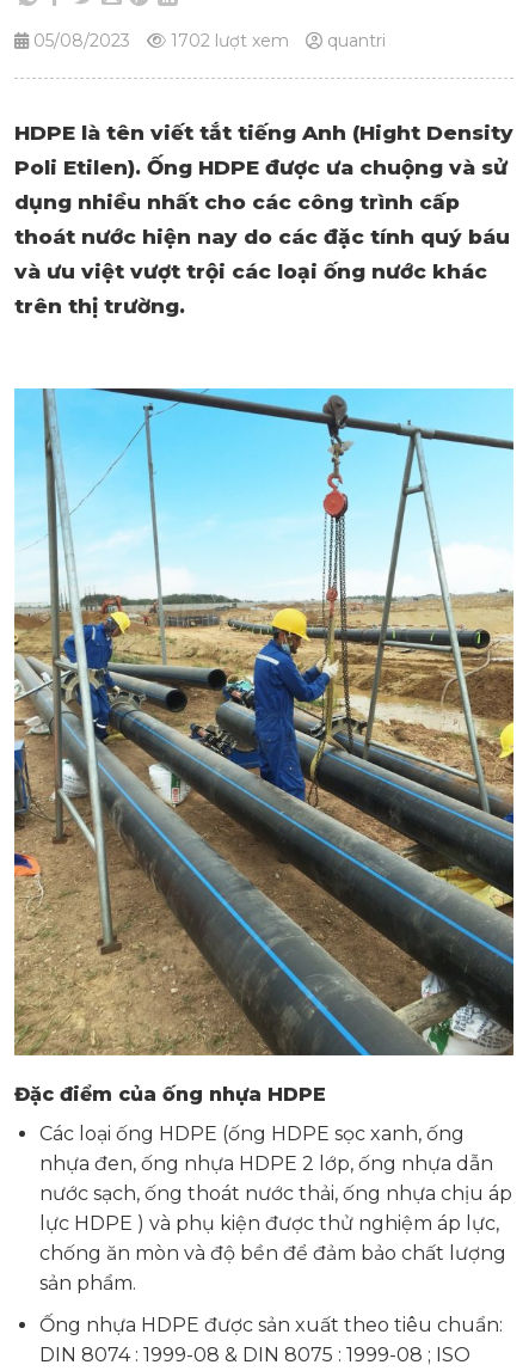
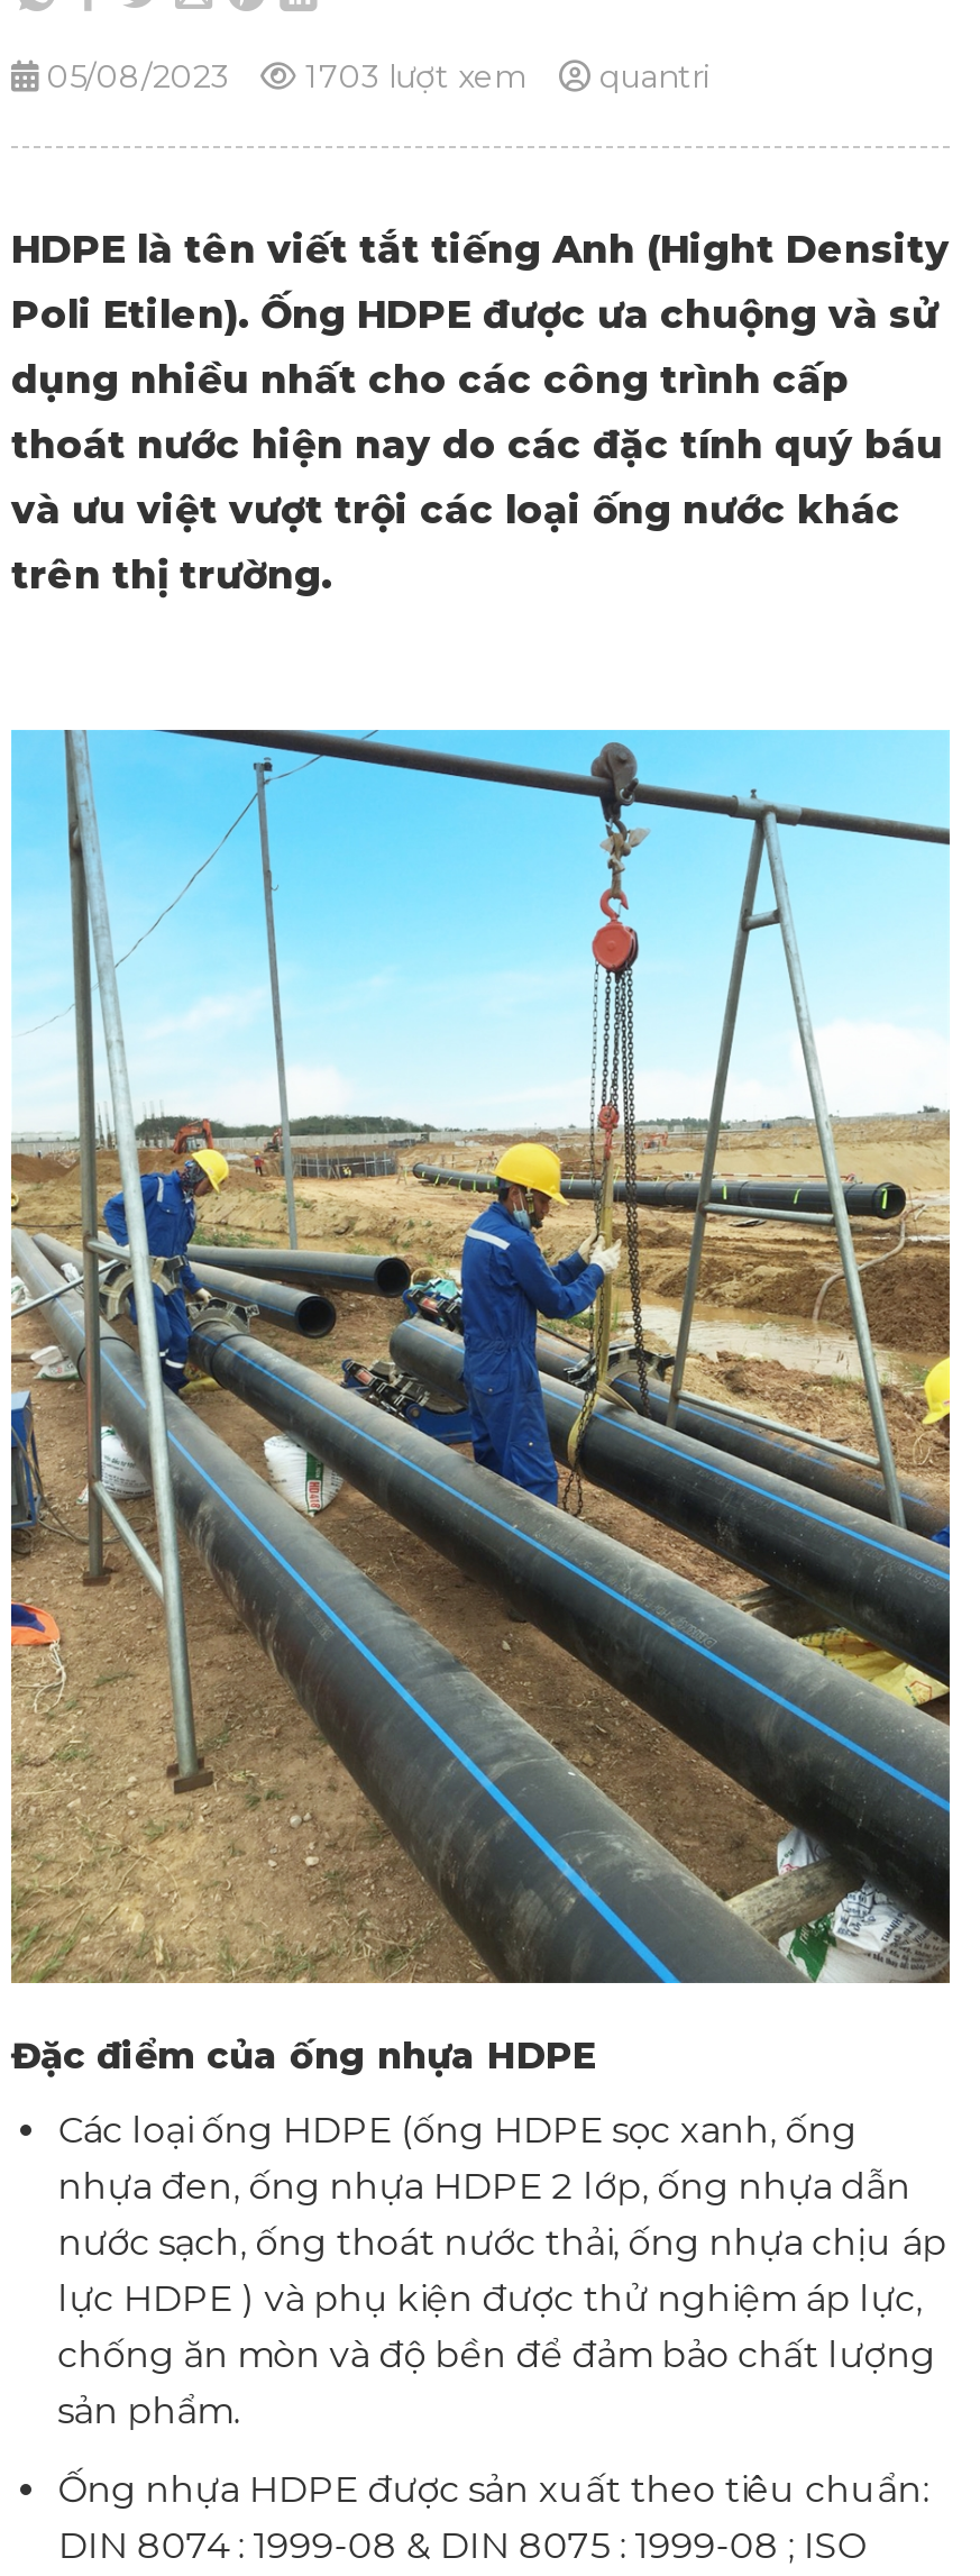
- 05/08/2023 1702 lượt xem quantri
+ 05/08/2023 1703 lượt xem quantri
